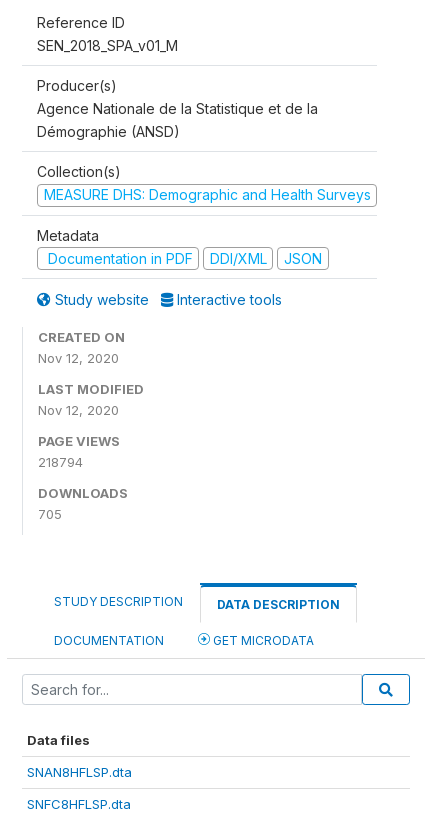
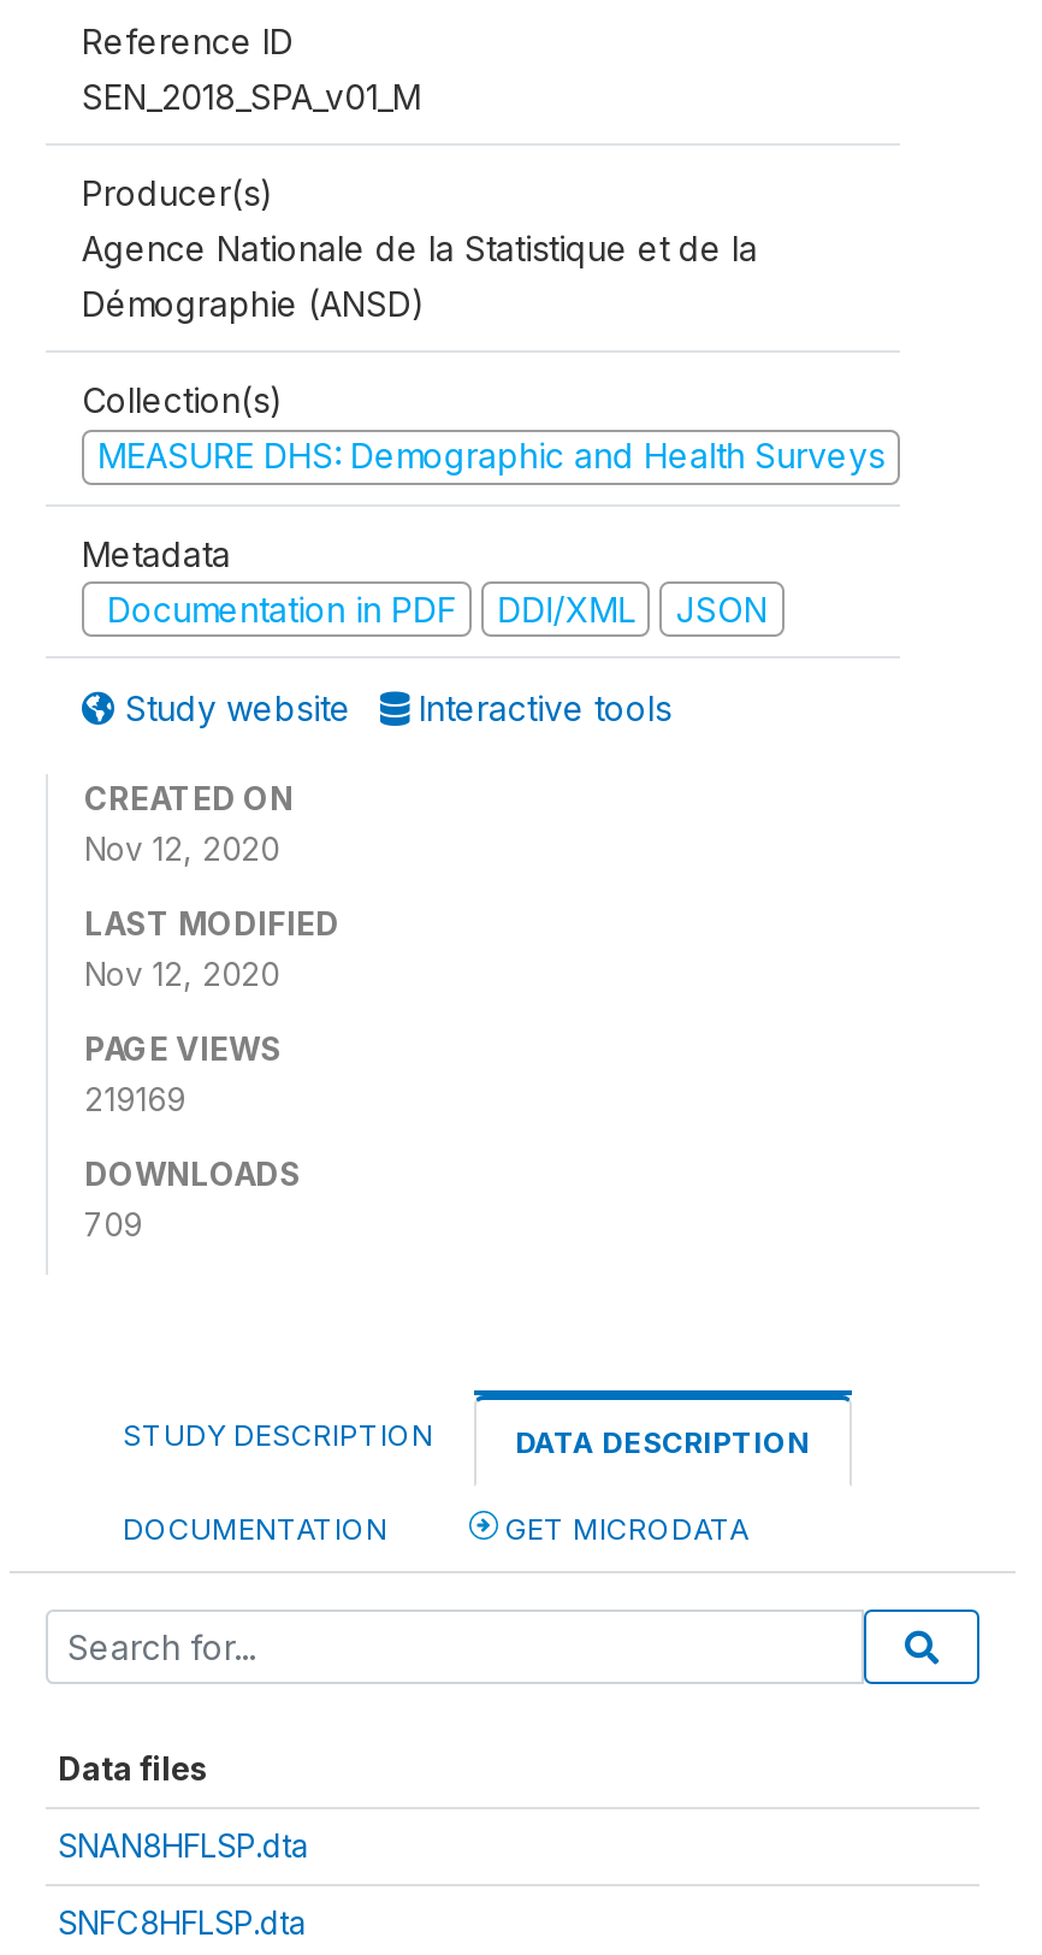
- 218794
+ 219169

- 705
+ 709
